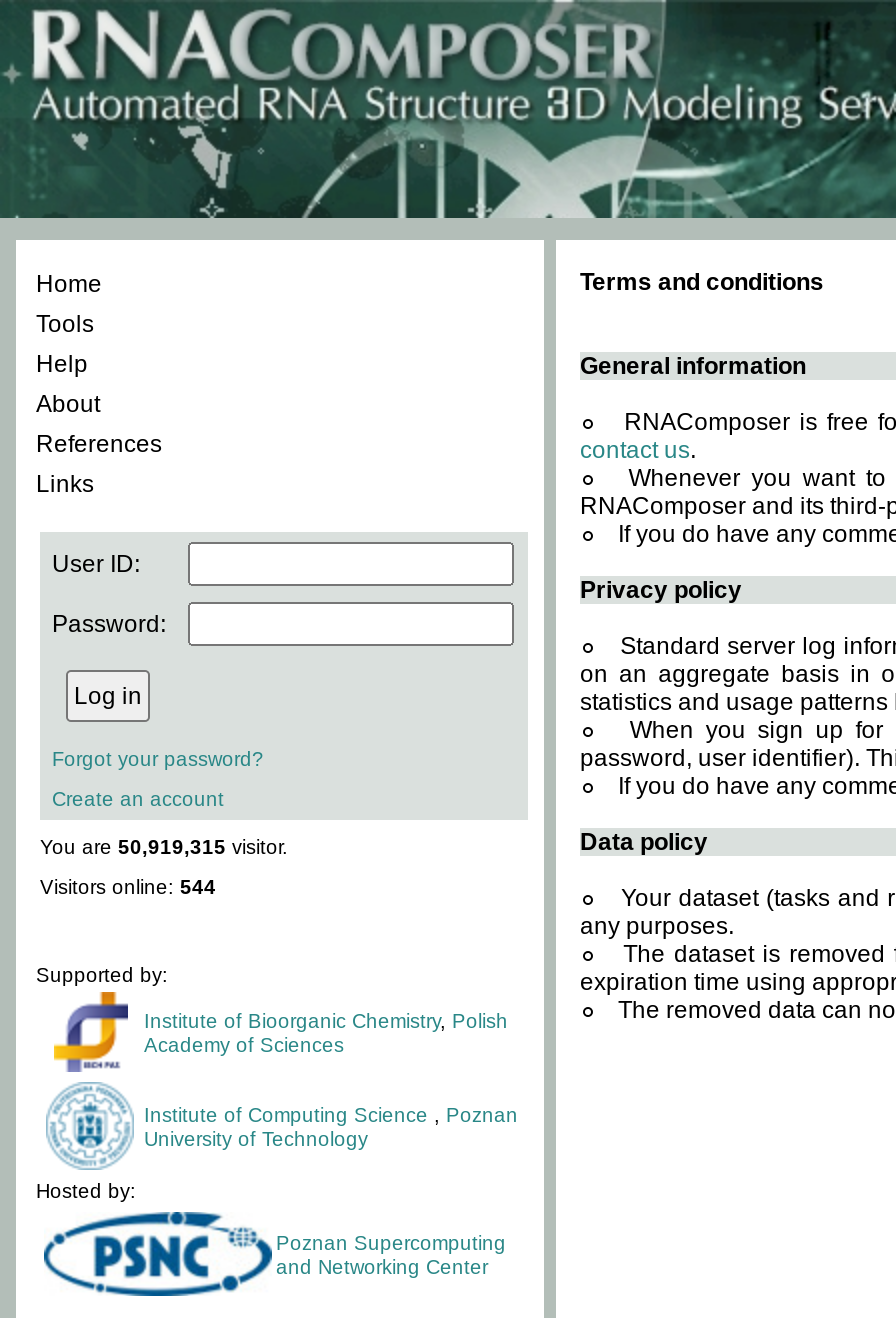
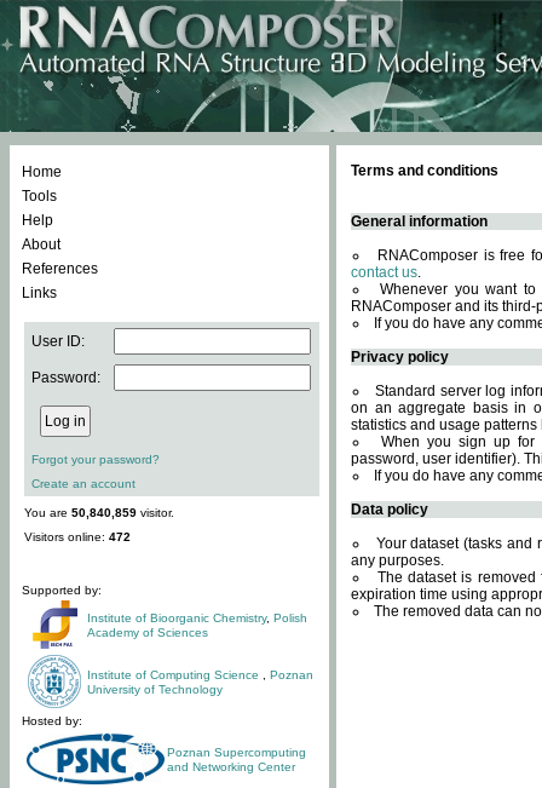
- You are 50,919,315 visitor.
+ You are 50,840,859 visitor.

- Visitors online: 544
+ Visitors online: 472
